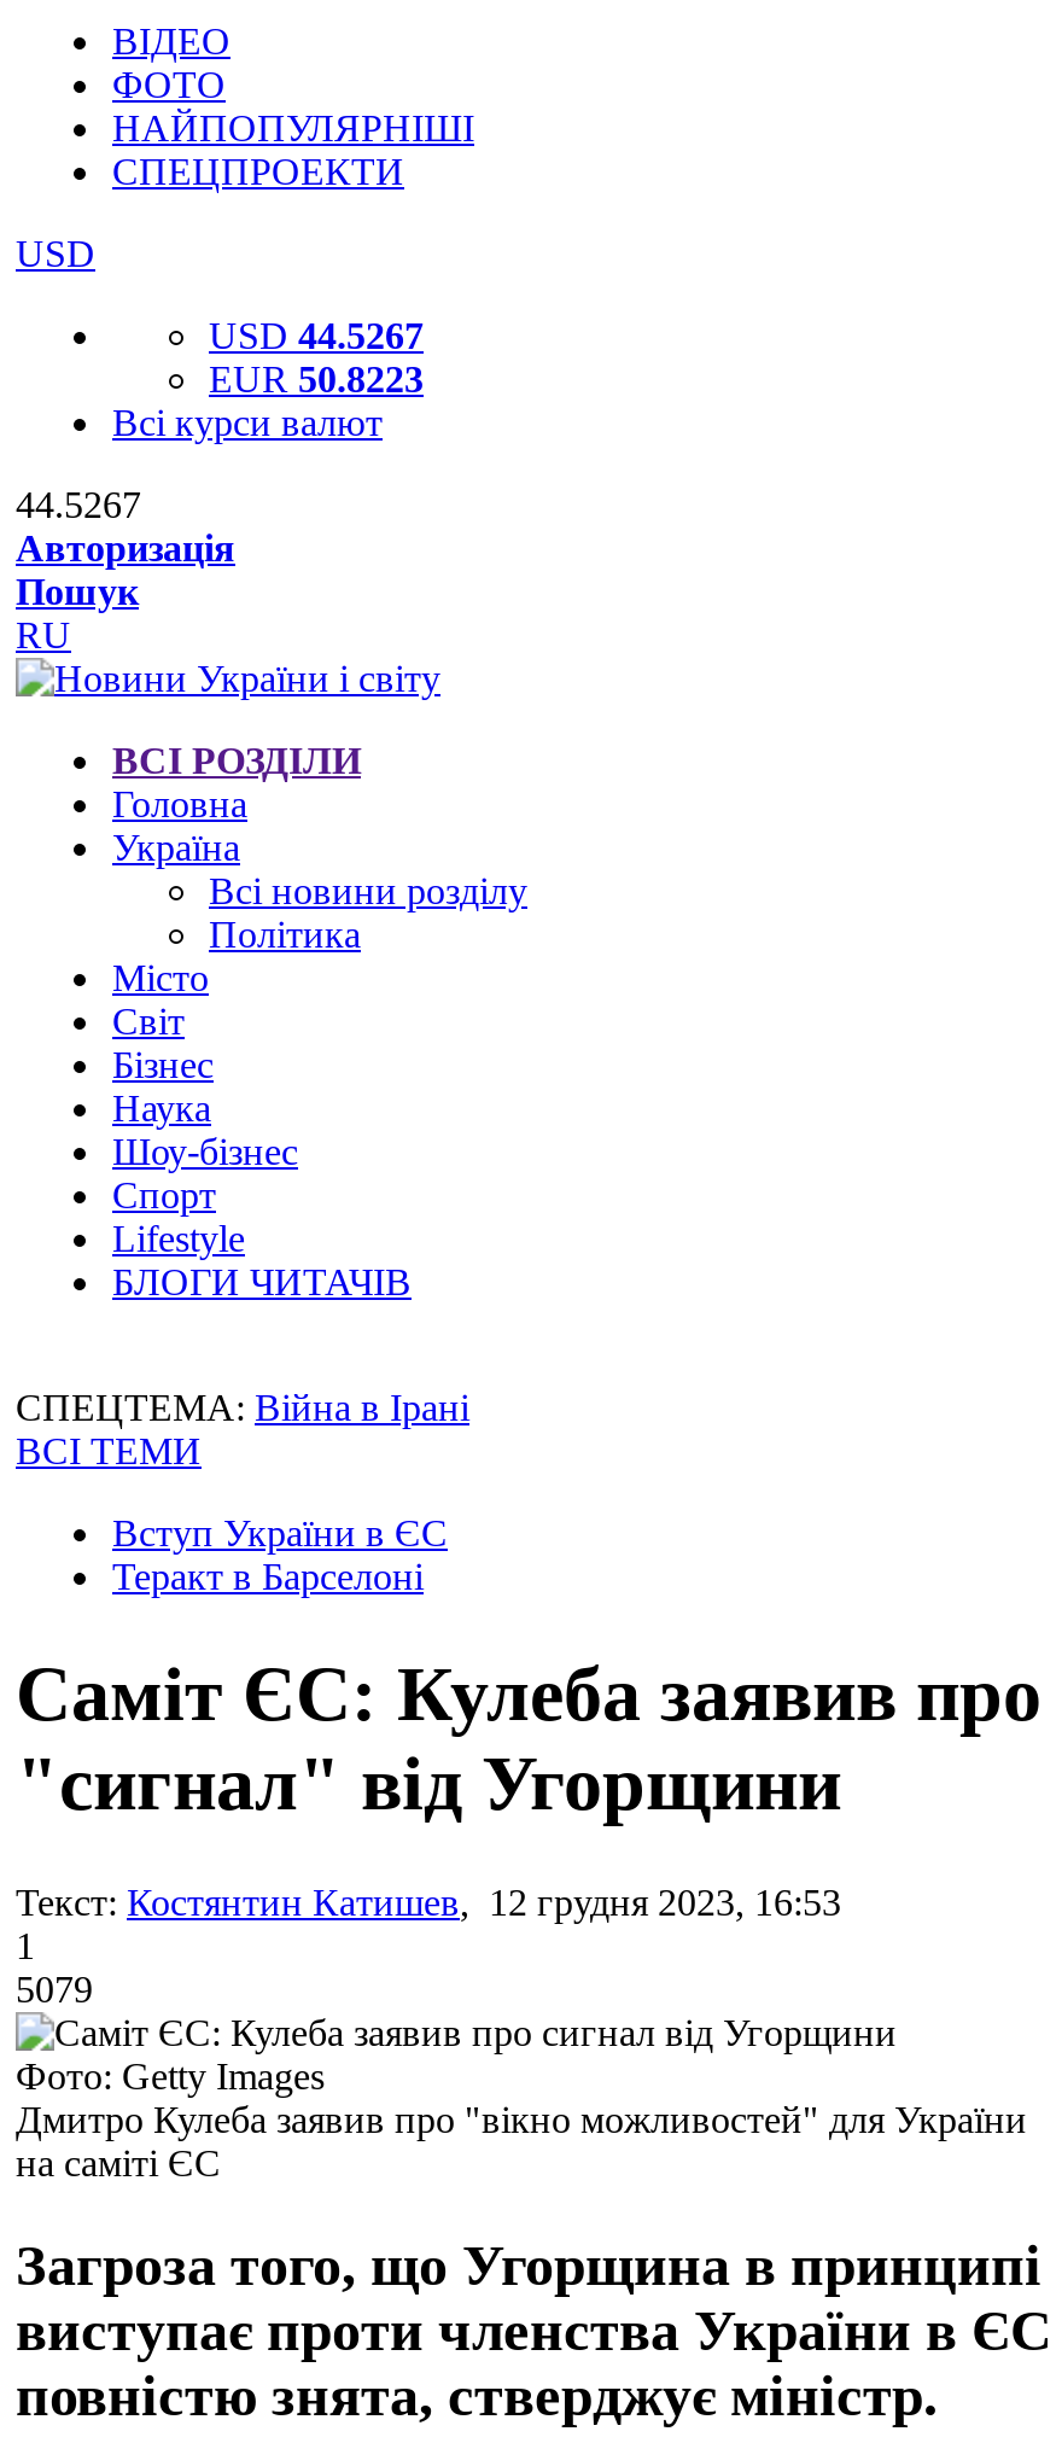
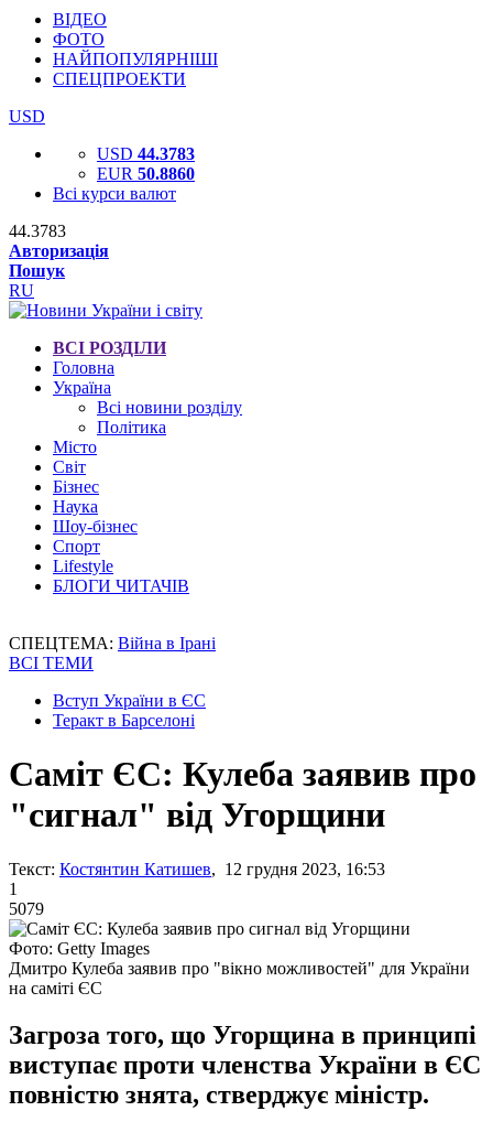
- USD 44.5267
+ USD 44.3783

- EUR 50.8223
+ EUR 50.8860

- 44.5267
+ 44.3783
